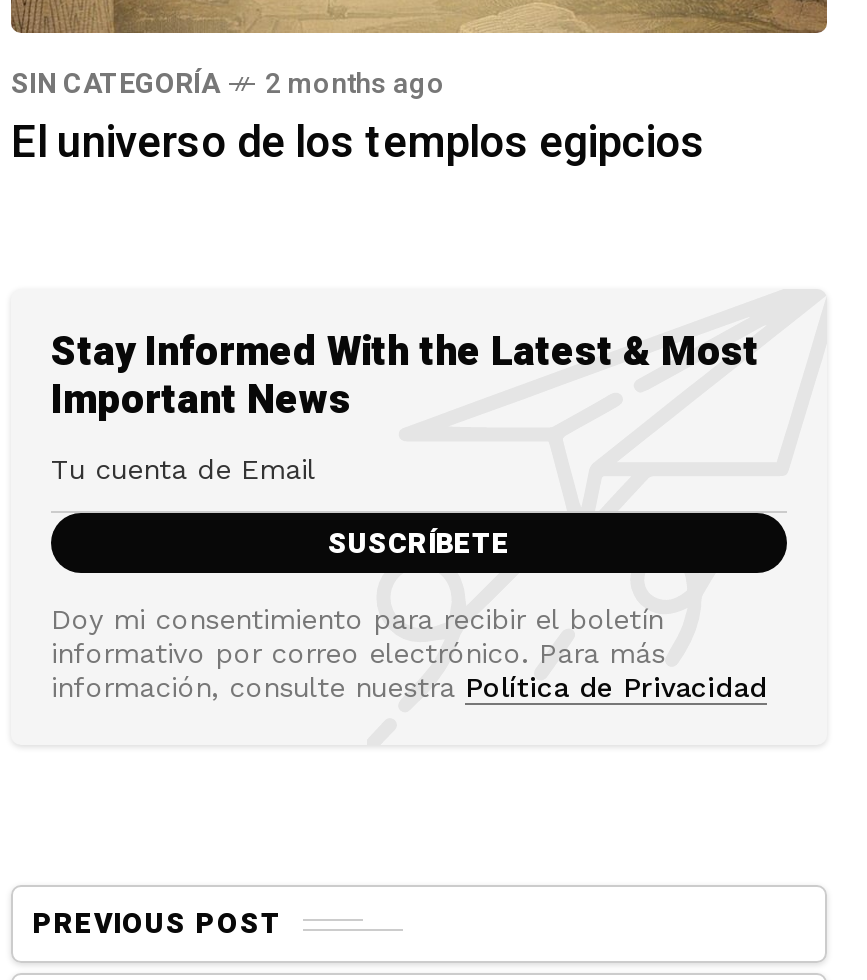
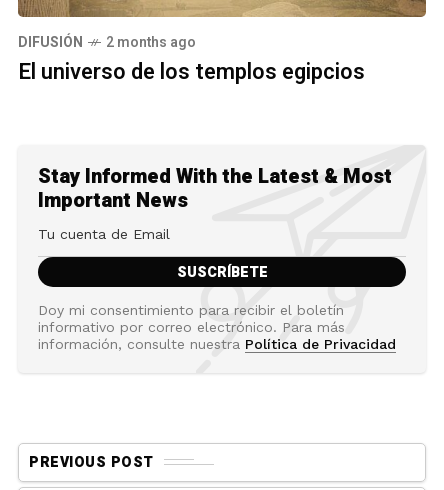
- SIN CATEGORÍA
+ DIFUSIÓN
